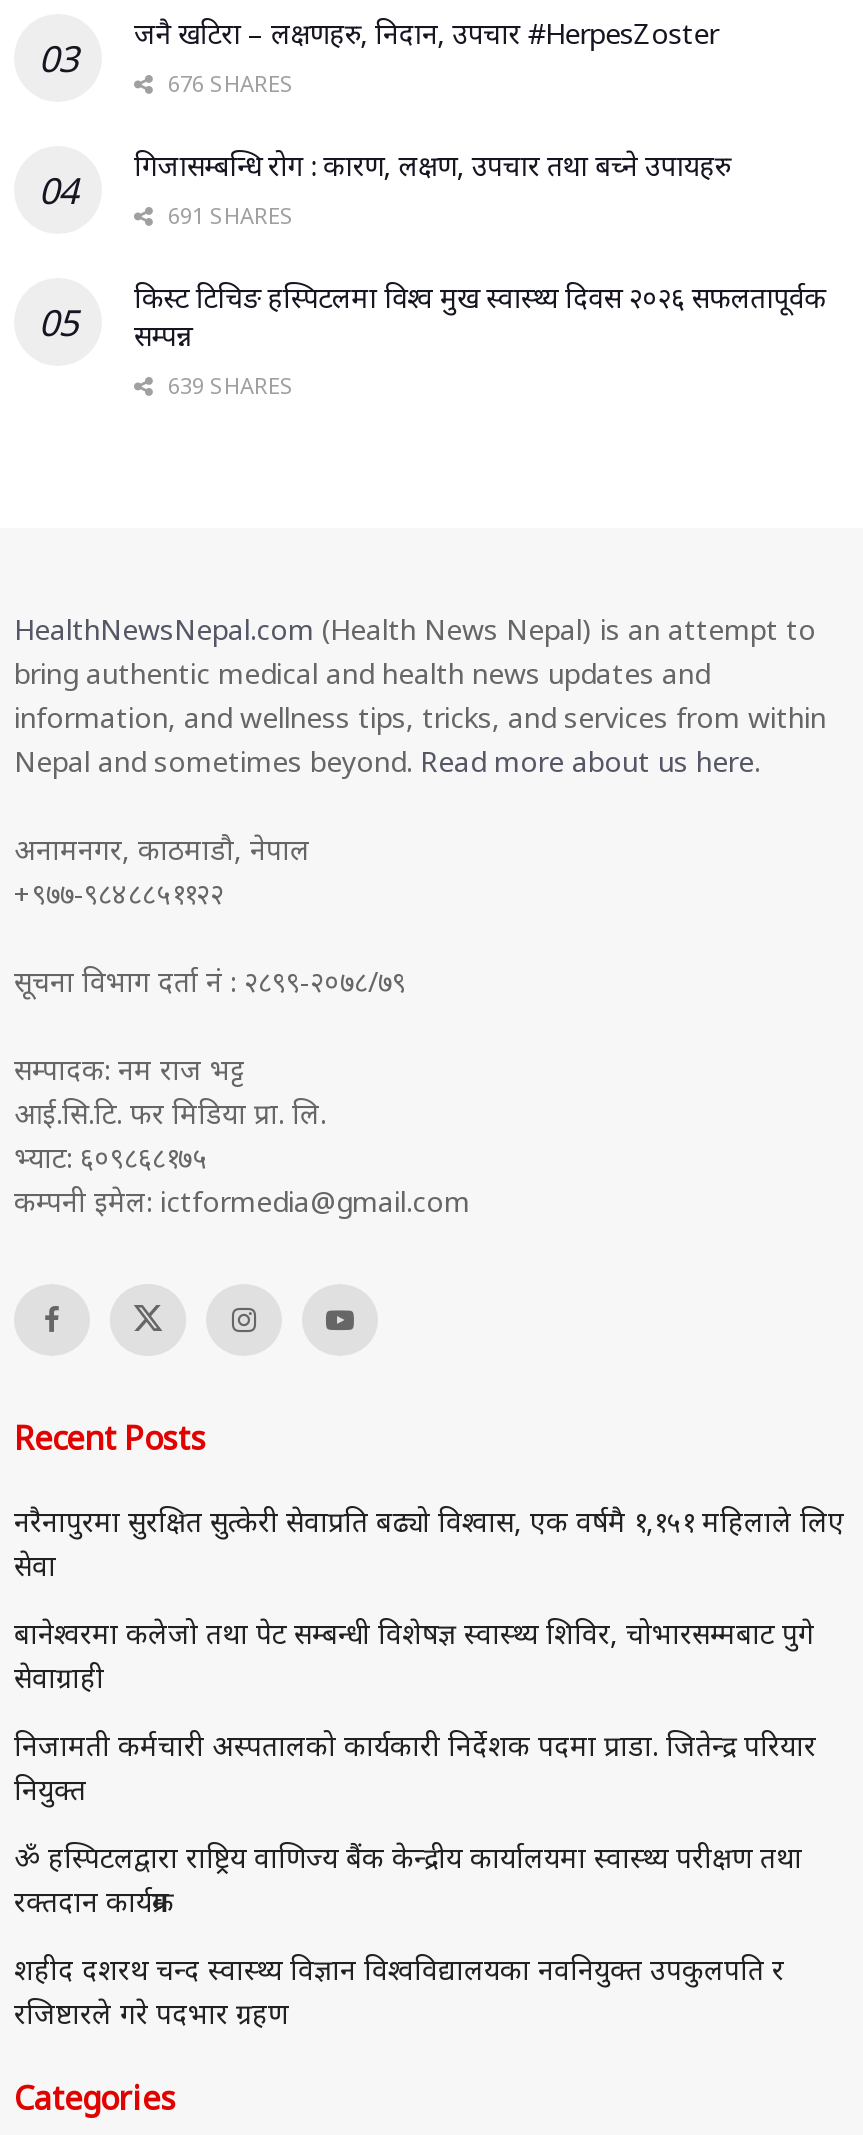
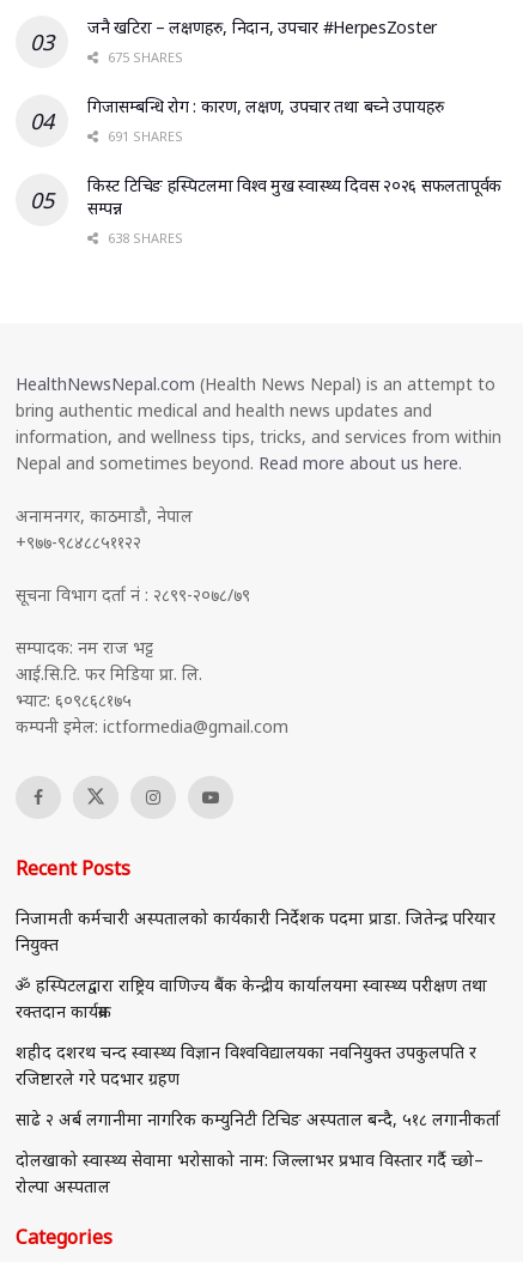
- 676 SHARES
+ 675 SHARES

- 639 SHARES
+ 638 SHARES

- नरैनापुरमा सुरक्षित सुत्केरी सेवाप्रति बढ्यो विश्वास, एक वर्षमै १,१५१ महिलाले लिए
- सेवा
- बानेश्वरमा कलेजो तथा पेट सम्बन्धी विशेषज्ञ स्वास्थ्य शिविर, चोभारसम्मबाट पुगे
- सेवाग्राही

moved up: निजामती कर्मचारी अस्पतालको कार्यकारी निर्देशक पदमा प्राडा. जितेन्द्र परियार | नियुक्त | ॐ हस्पिटलद्वारा राष्ट्रिय वाणिज्य बैंक केन्द्रीय कार्यालयमा स्वास्थ्य परीक्षण तथा | रक्तदान कार्यक्रम | शहीद दशरथ चन्द स्वास्थ्य विज्ञान विश्वविद्यालयका नवनियुक्त उपकुलपति र | रजिष्टारले गरे पदभार ग्रहण

+ साढे २ अर्ब लगानीमा नागरिक कम्युनिटी टिचिङ अस्पताल बन्दै, ५१८ लगानीकर्ता
+ दोलखाको स्वास्थ्य सेवामा भरोसाको नाम: जिल्लाभर प्रभाव विस्तार गर्दै च्छो–
+ रोल्पा अस्पताल
